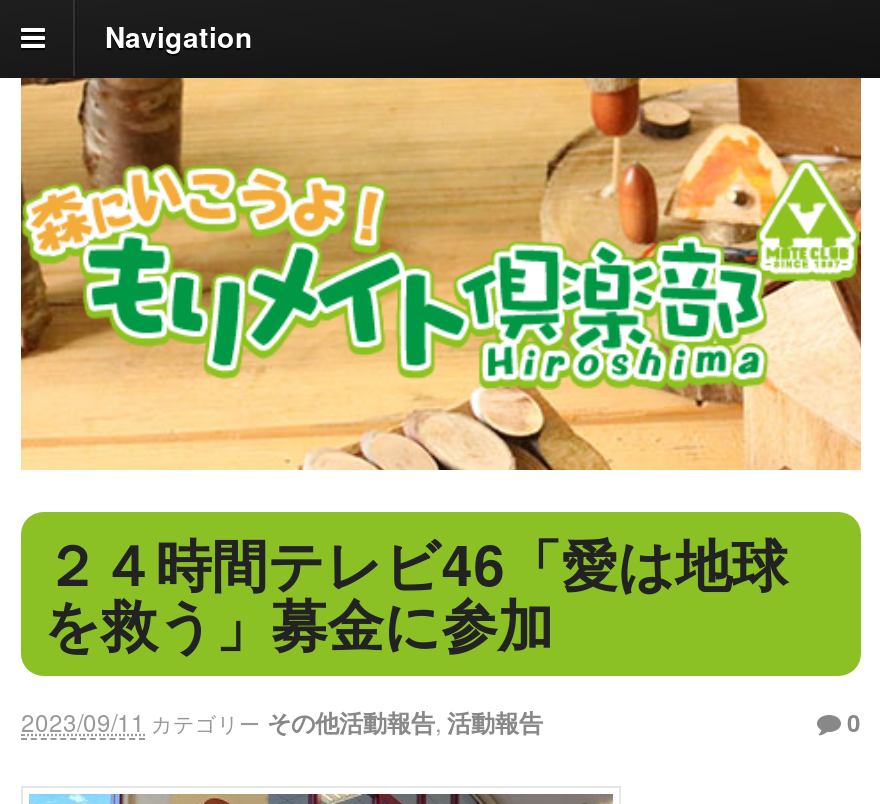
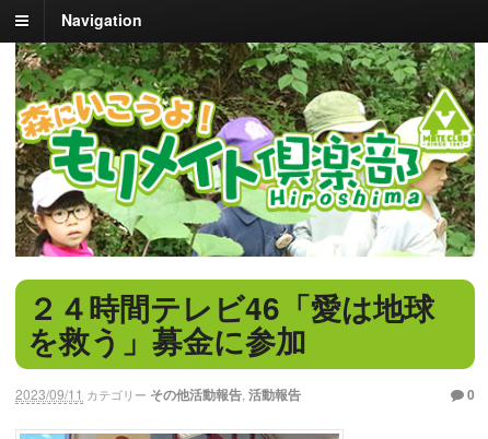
- [image]
+ [image]
